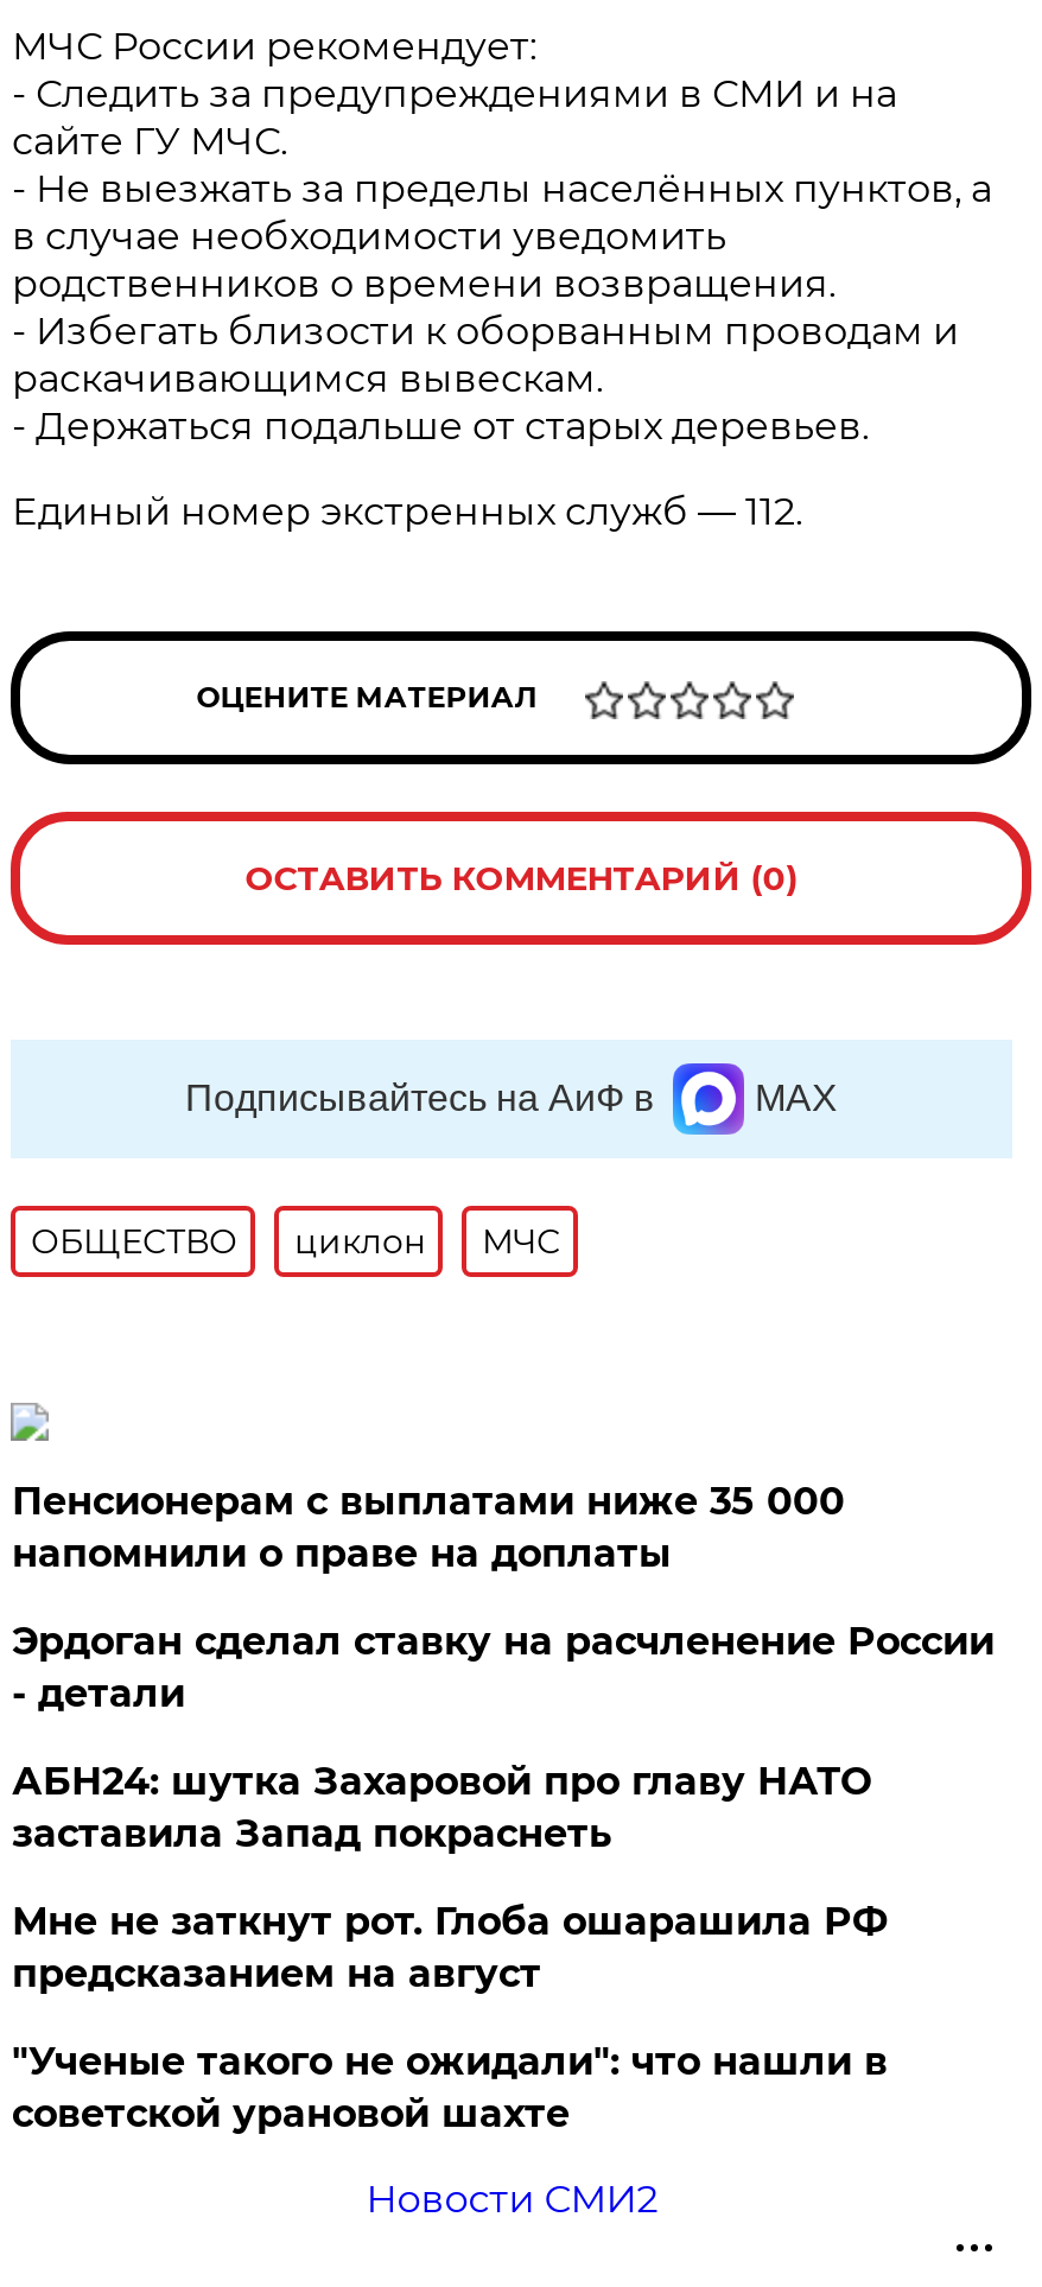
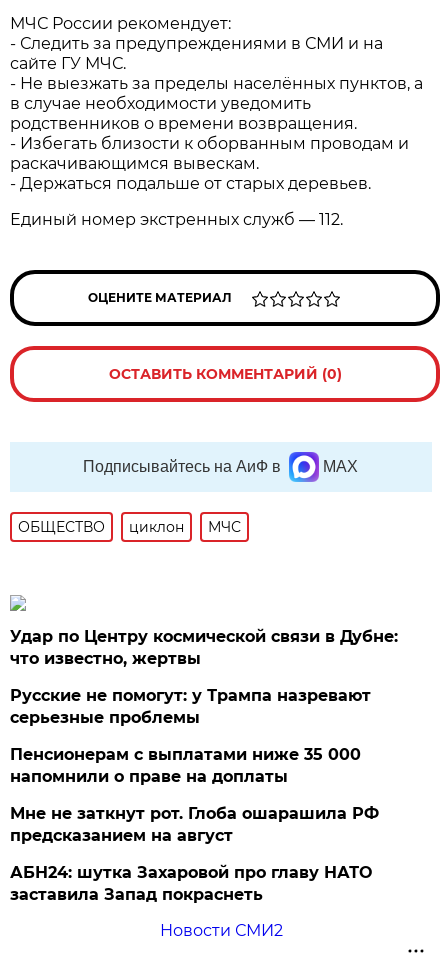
+ Удар по Центру космической связи в Дубне:
+ что известно, жертвы
+ Русские не помогут: у Трампа назревают
+ серьезные проблемы

moved down: Пенсионерам с выплатами ниже 35 000 | напомнили о праве на доплаты

- Эрдоган сделал ставку на расчленение России
- - детали

moved down: АБН24: шутка Захаровой про главу НАТО | заставила Запад покраснеть

- "Ученые такого не ожидали": что нашли в
- советской урановой шахте
